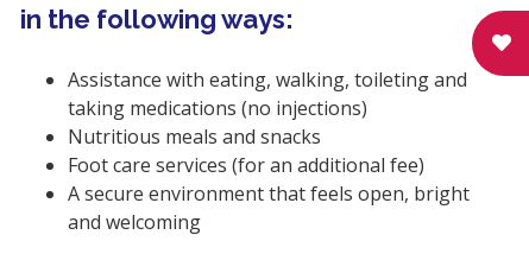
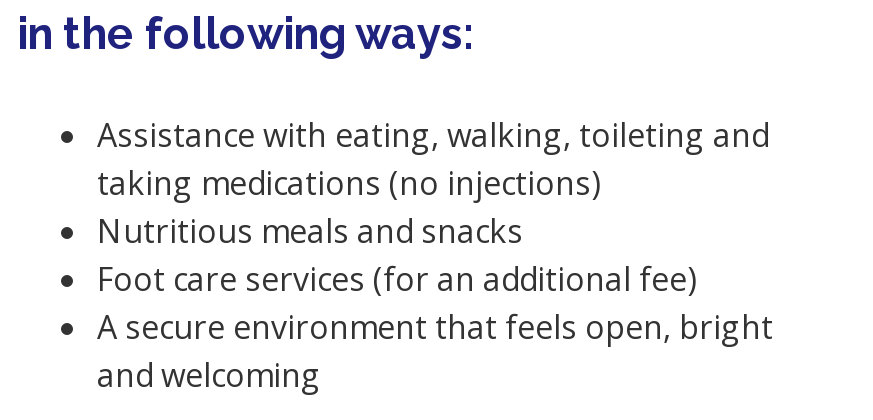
- [image]
